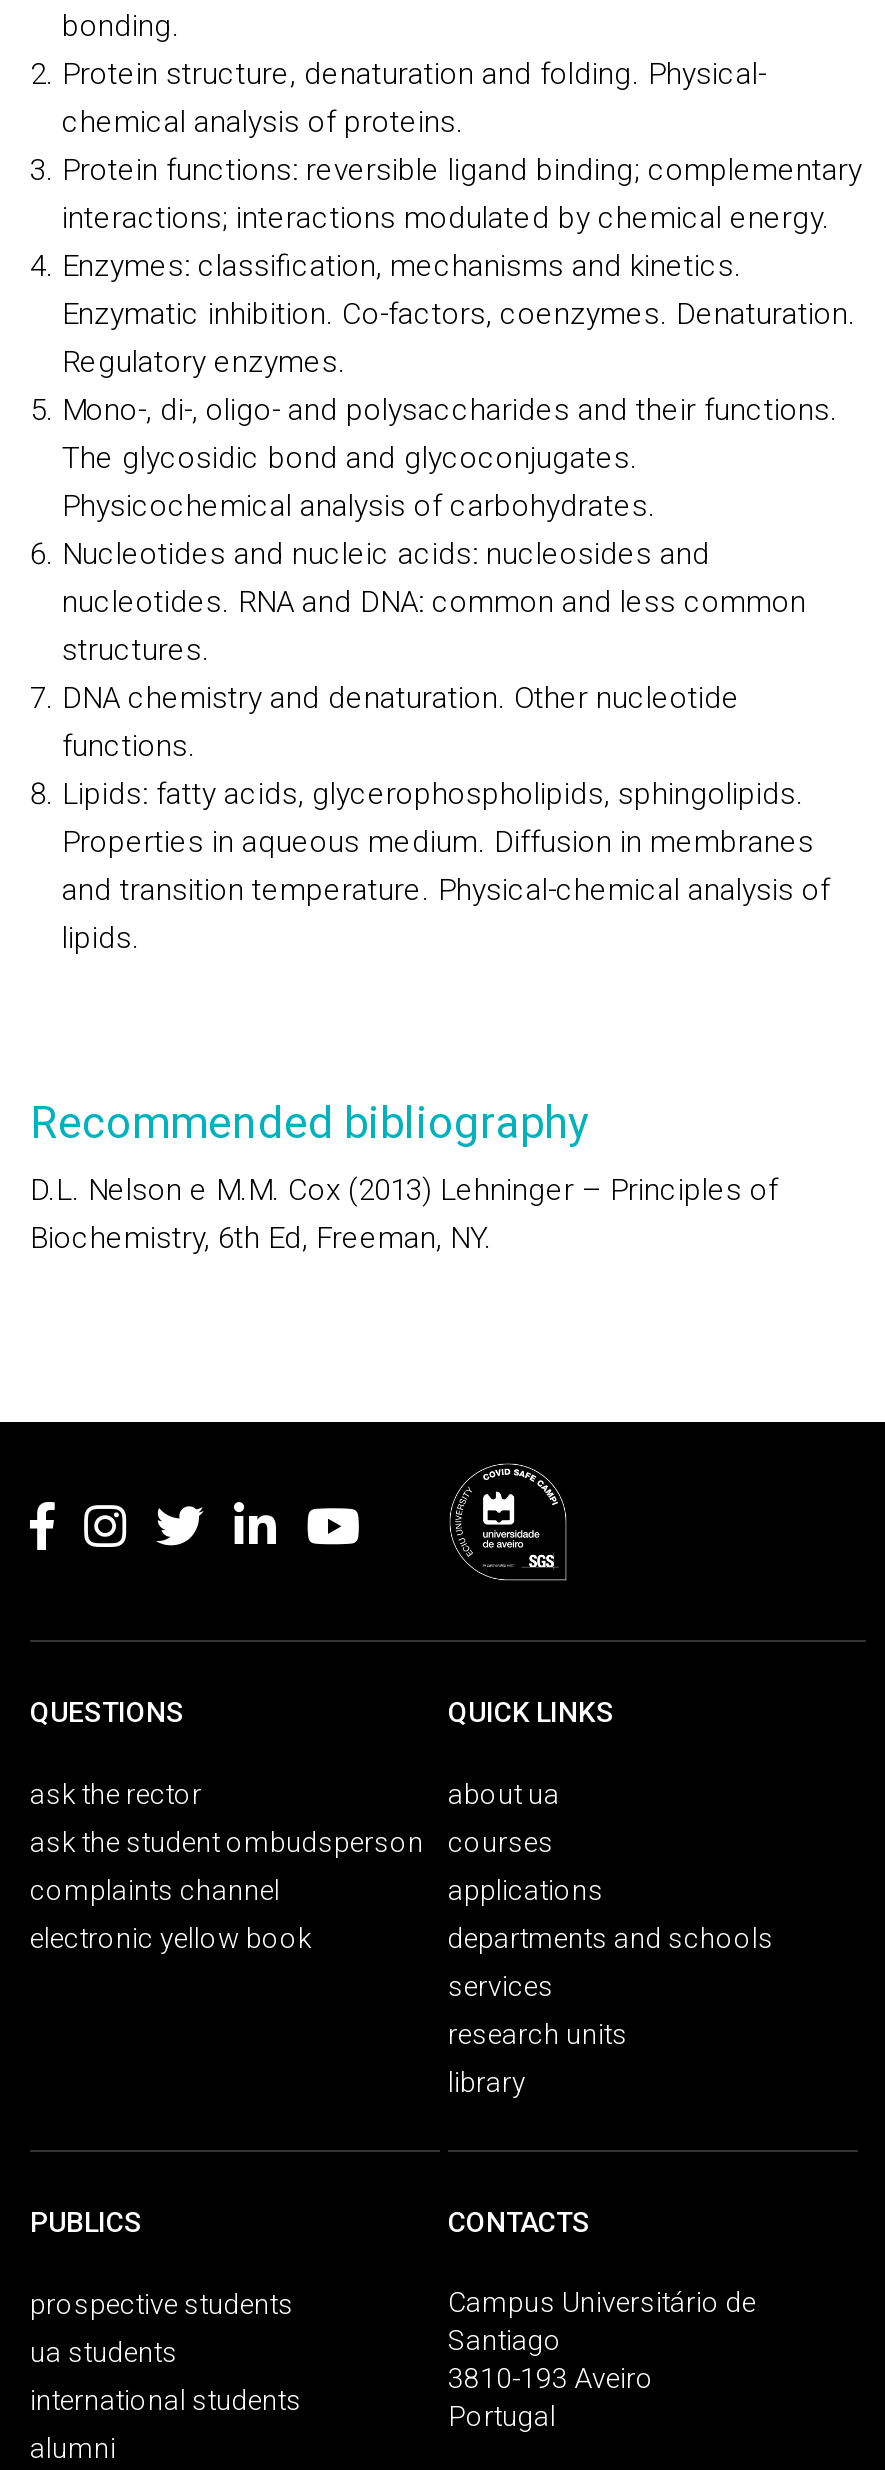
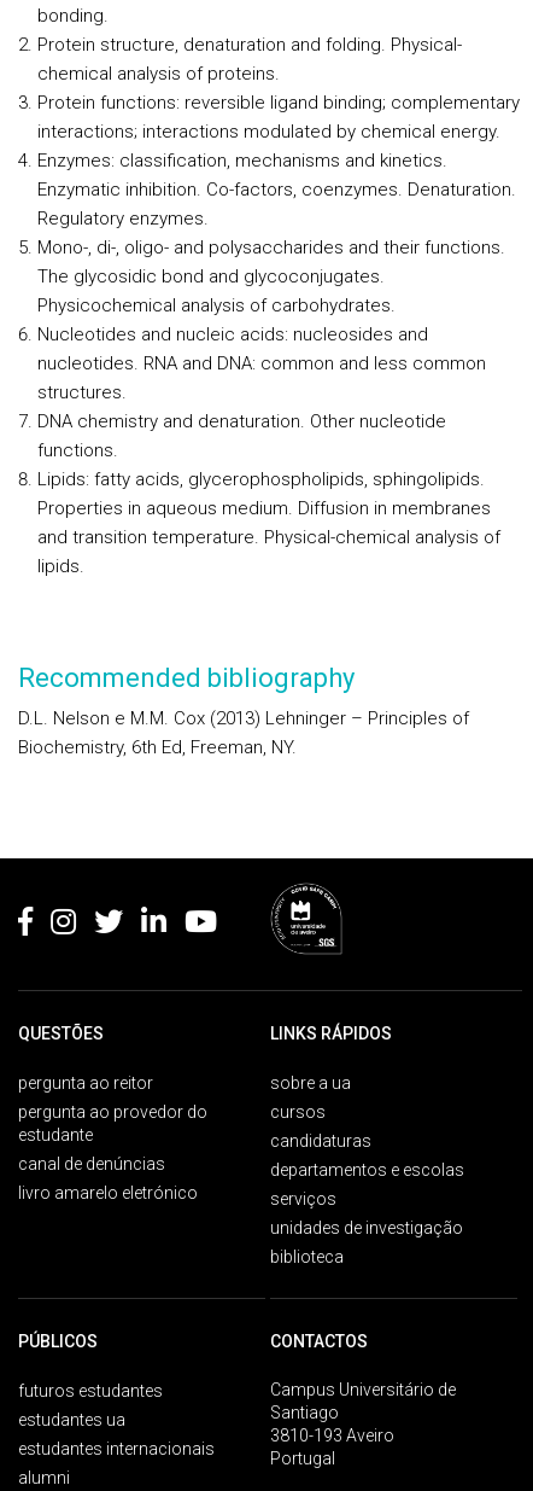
- QUESTIONS
+ QUESTÕES

- QUICK LINKS
+ LINKS RÁPIDOS

- ask the rector
+ pergunta ao reitor

- about ua
+ sobre a ua

- ask the student ombudsperson
+ pergunta ao provedor do
+ estudante

- courses
+ cursos

- complaints channel
+ canal de denúncias

- applications
+ candidaturas

- electronic yellow book
+ livro amarelo eletrónico

- departments and schools
+ departamentos e escolas

- services
+ serviços

- research units
+ unidades de investigação

- library
+ biblioteca

- PUBLICS
+ PÚBLICOS

- CONTACTS
+ CONTACTOS

- prospective students
+ futuros estudantes

- ua students
+ estudantes ua

- international students
+ estudantes internacionais
